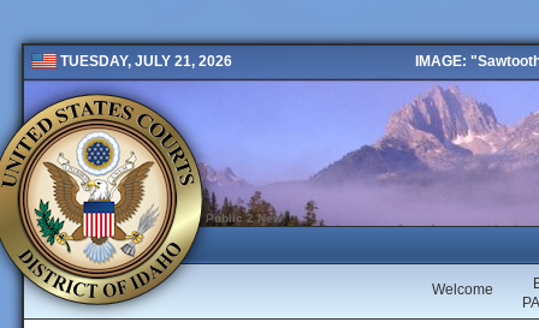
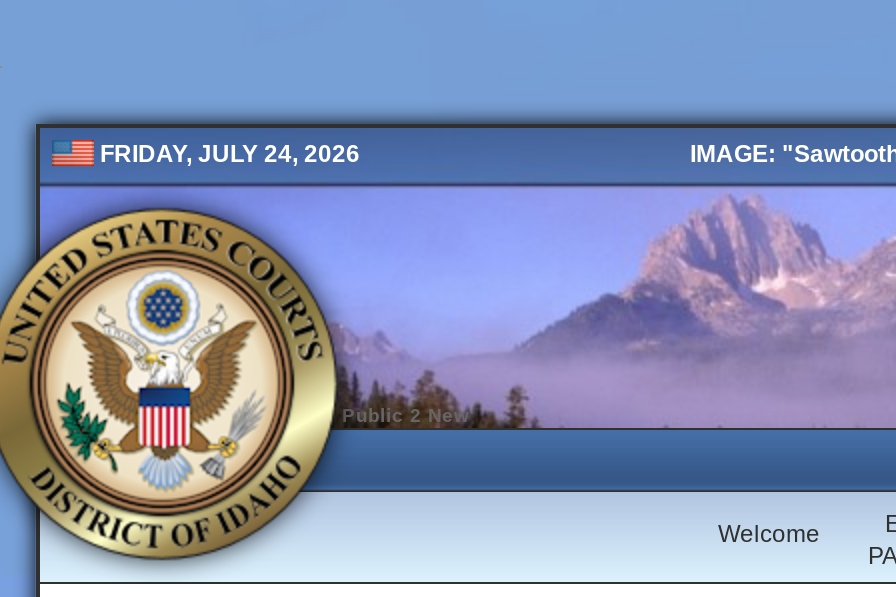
- TUESDAY, JULY 21, 2026
+ FRIDAY, JULY 24, 2026
